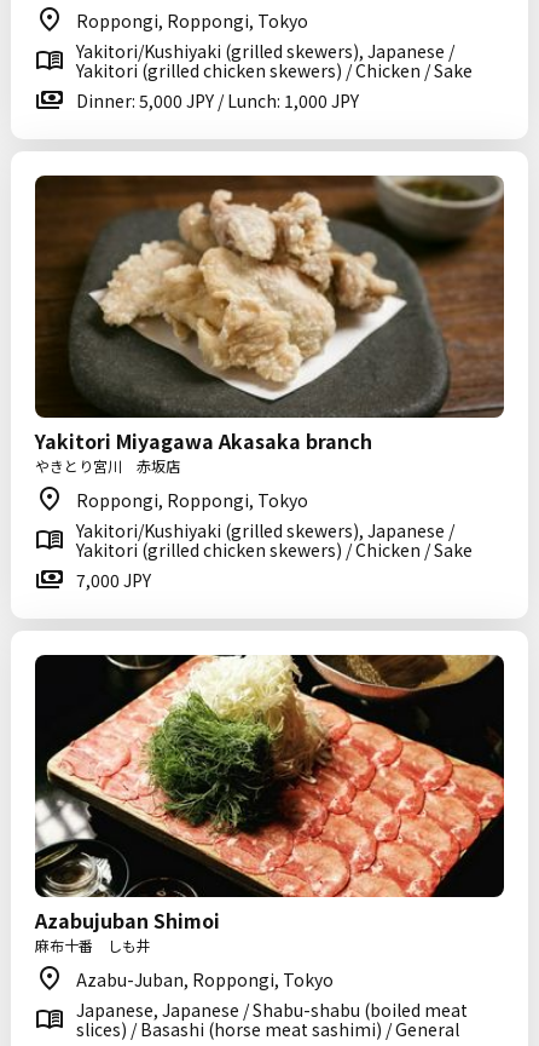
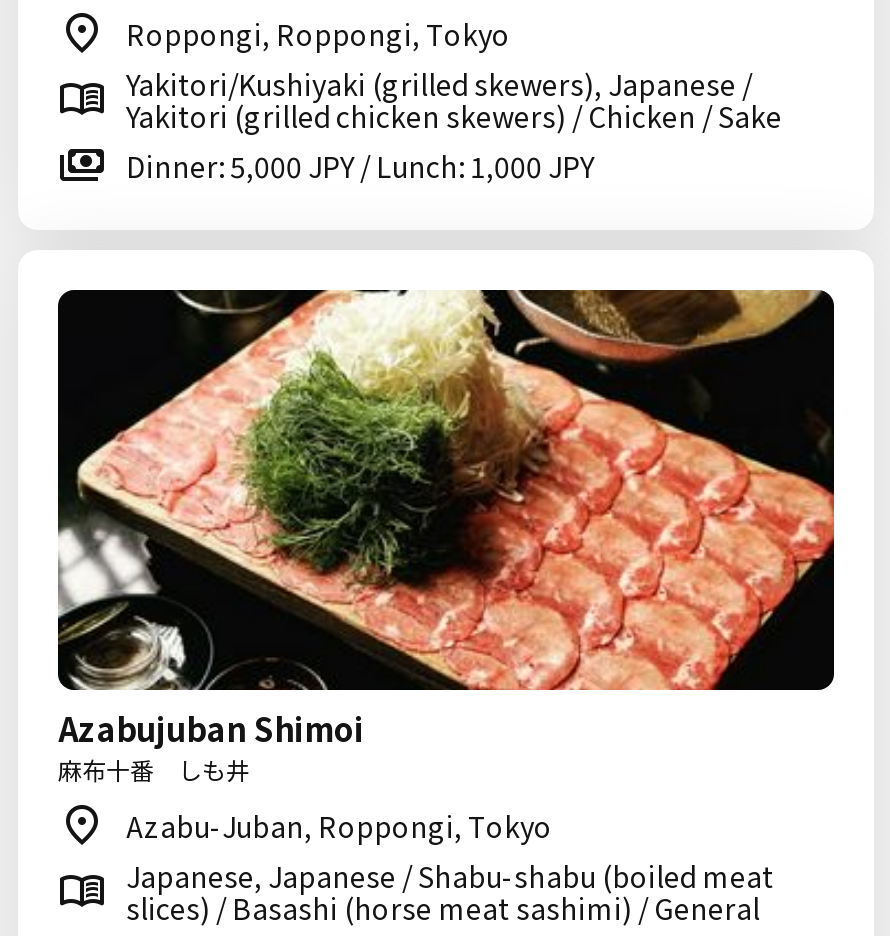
- [image]
- Yakitori Miyagawa Akasaka branch
- やきとり宮川 赤坂店
- Roppongi, Roppongi, Tokyo
- Yakitori/Kushiyaki (grilled skewers), Japanese /
- Yakitori (grilled chicken skewers) / Chicken / Sake
- 7,000 JPY
